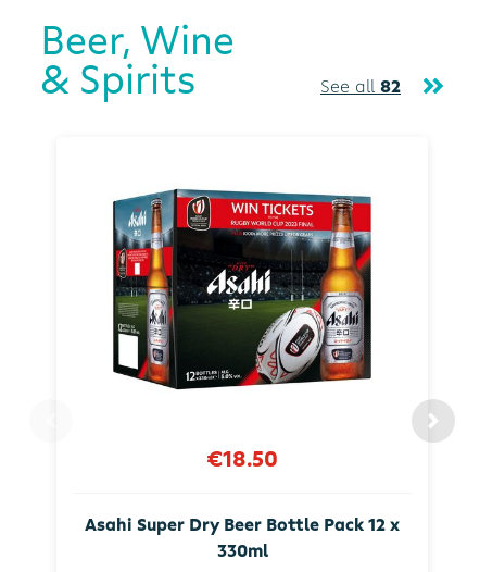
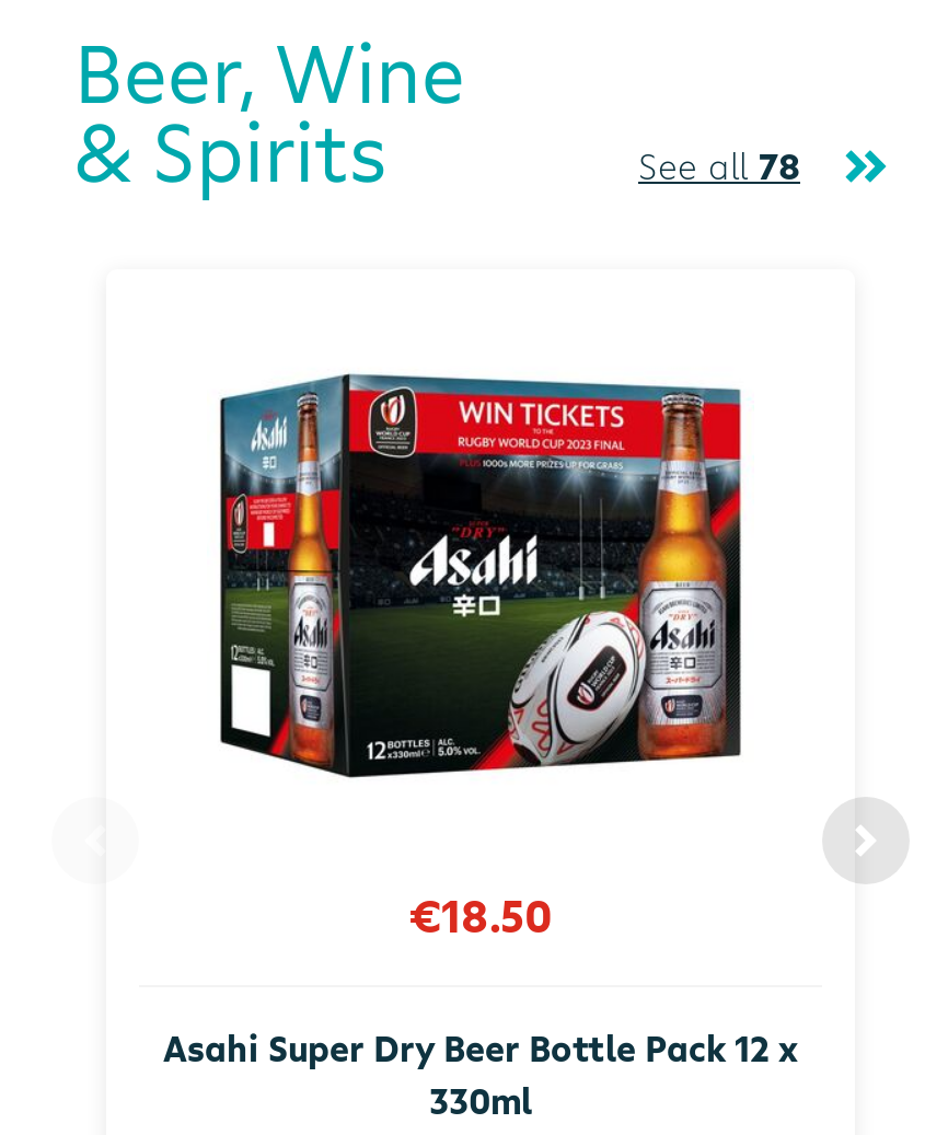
- See all 82
+ See all 78
